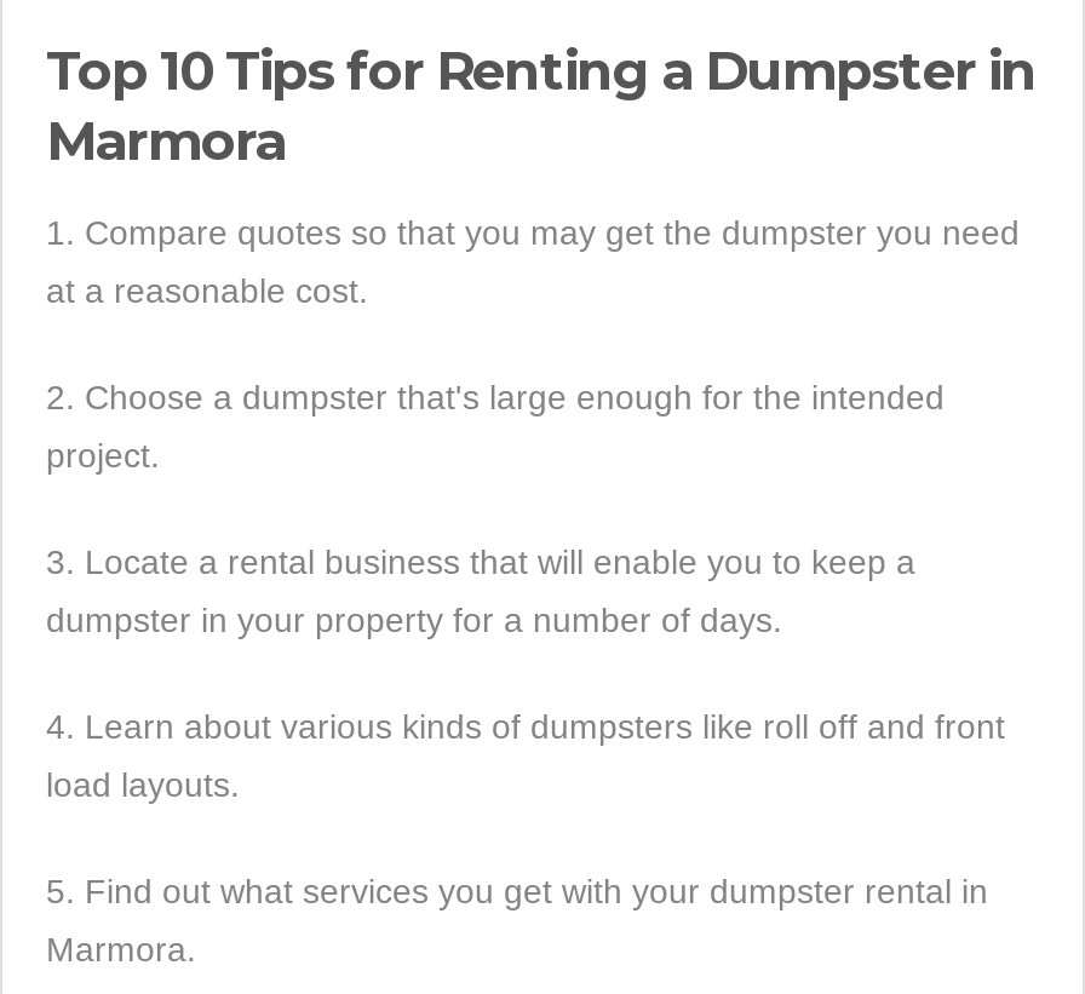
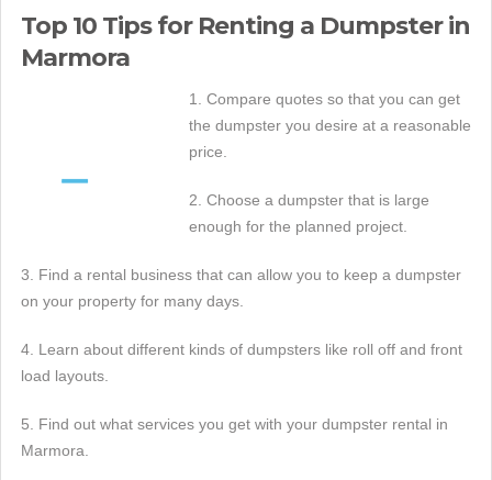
- 1. Compare quotes so that you may get the dumpster you need
- at a reasonable cost.
- 2. Choose a dumpster that's large enough for the intended
- project.
- 3. Locate a rental business that will enable you to keep a
- dumpster in your property for a number of days.
- 4. Learn about various kinds of dumpsters like roll off and front
+ 1. Compare quotes so that you can get
+ the dumpster you desire at a reasonable
+ price.
+ 2. Choose a dumpster that is large
+ enough for the planned project.
+ 3. Find a rental business that can allow you to keep a dumpster
+ on your property for many days.
+ 4. Learn about different kinds of dumpsters like roll off and front
